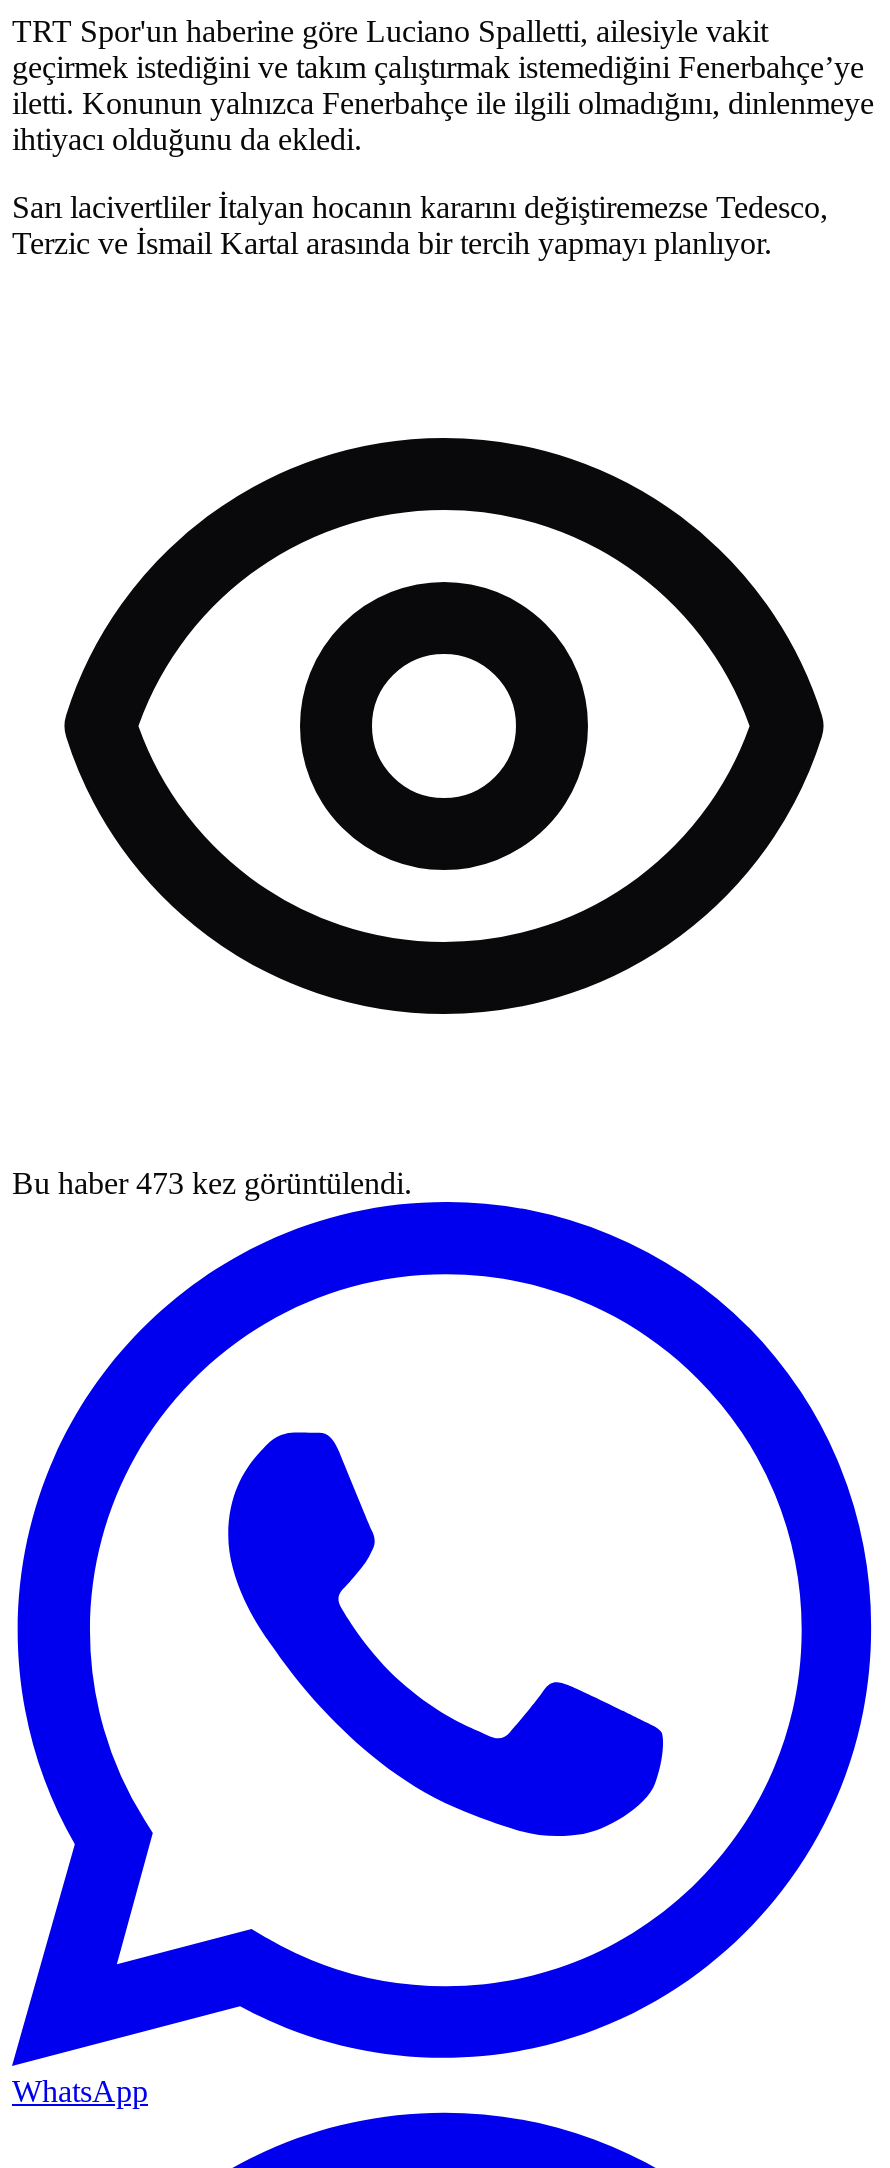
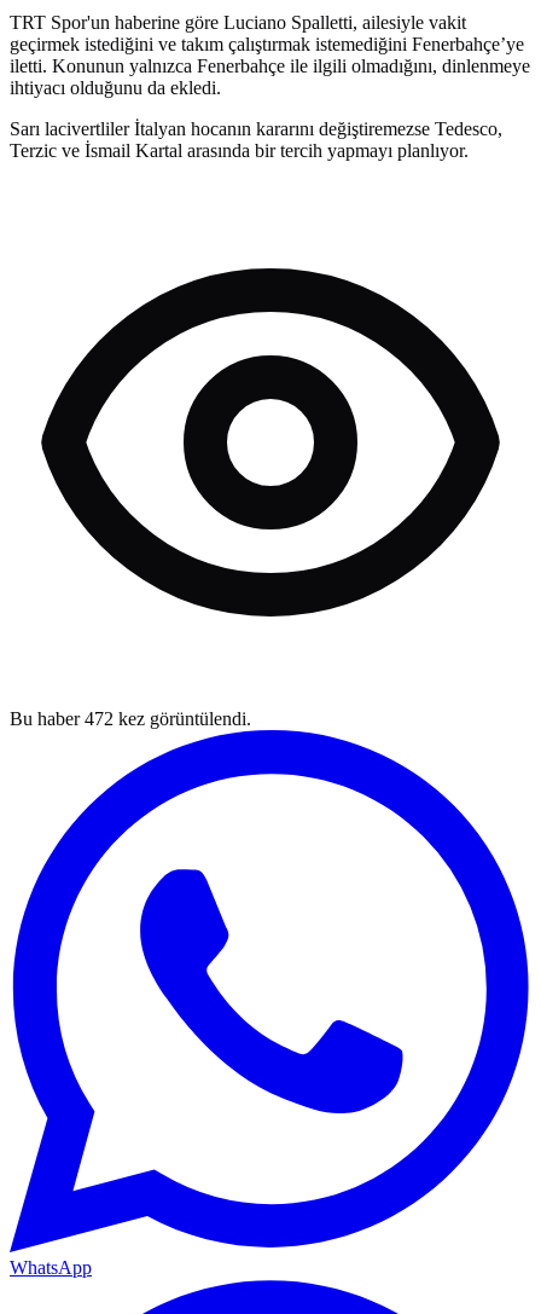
- Bu haber 473 kez görüntülendi.
+ Bu haber 472 kez görüntülendi.
